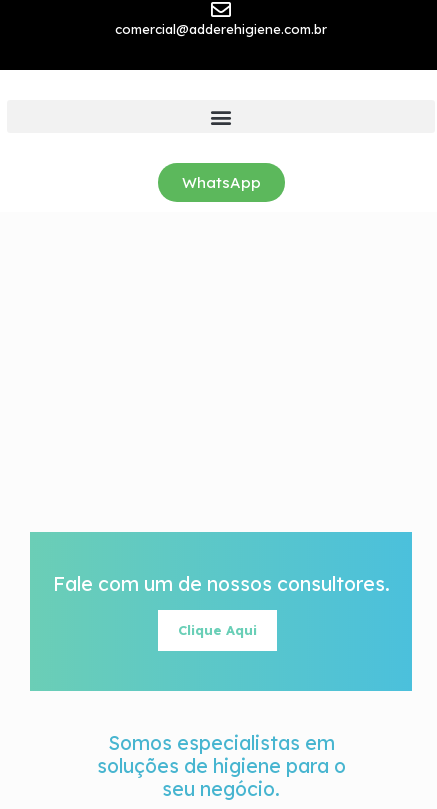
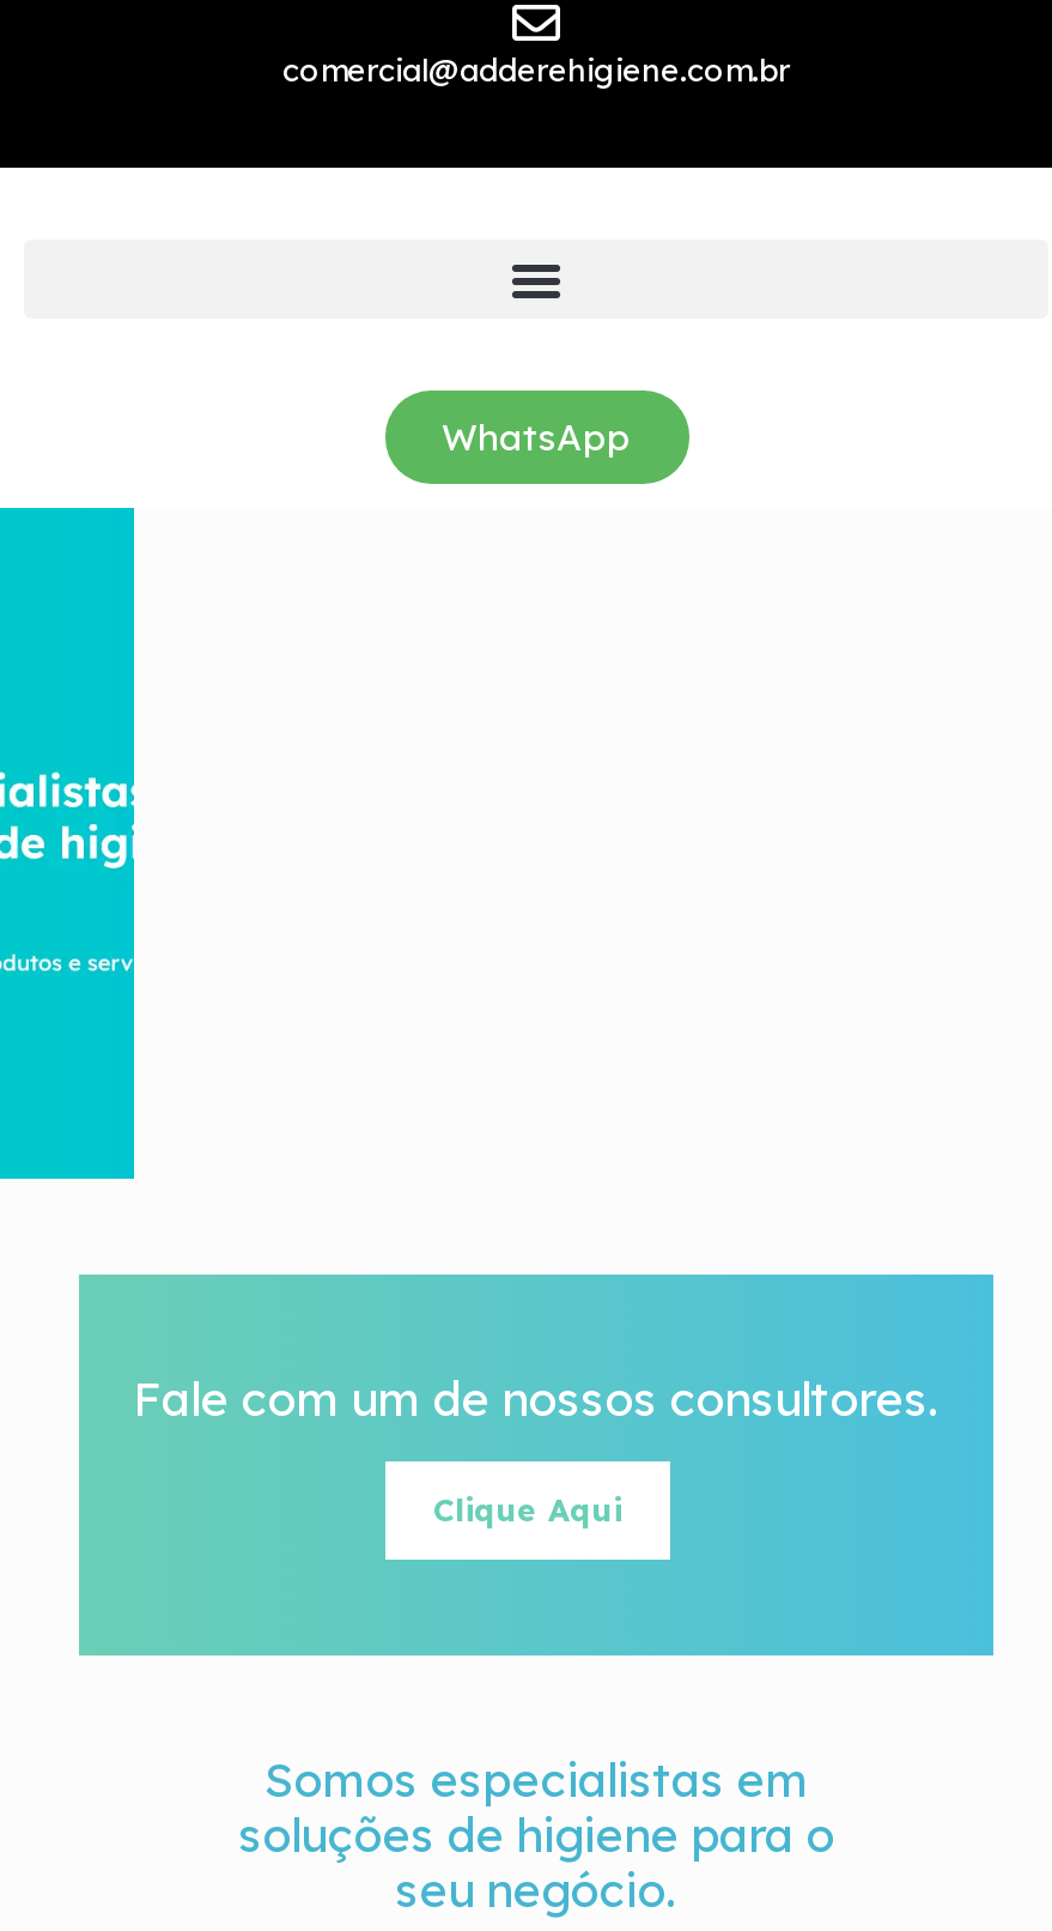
+ [image]
